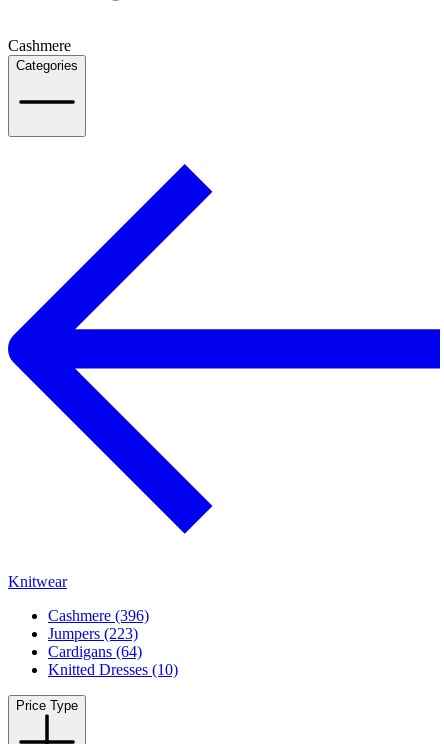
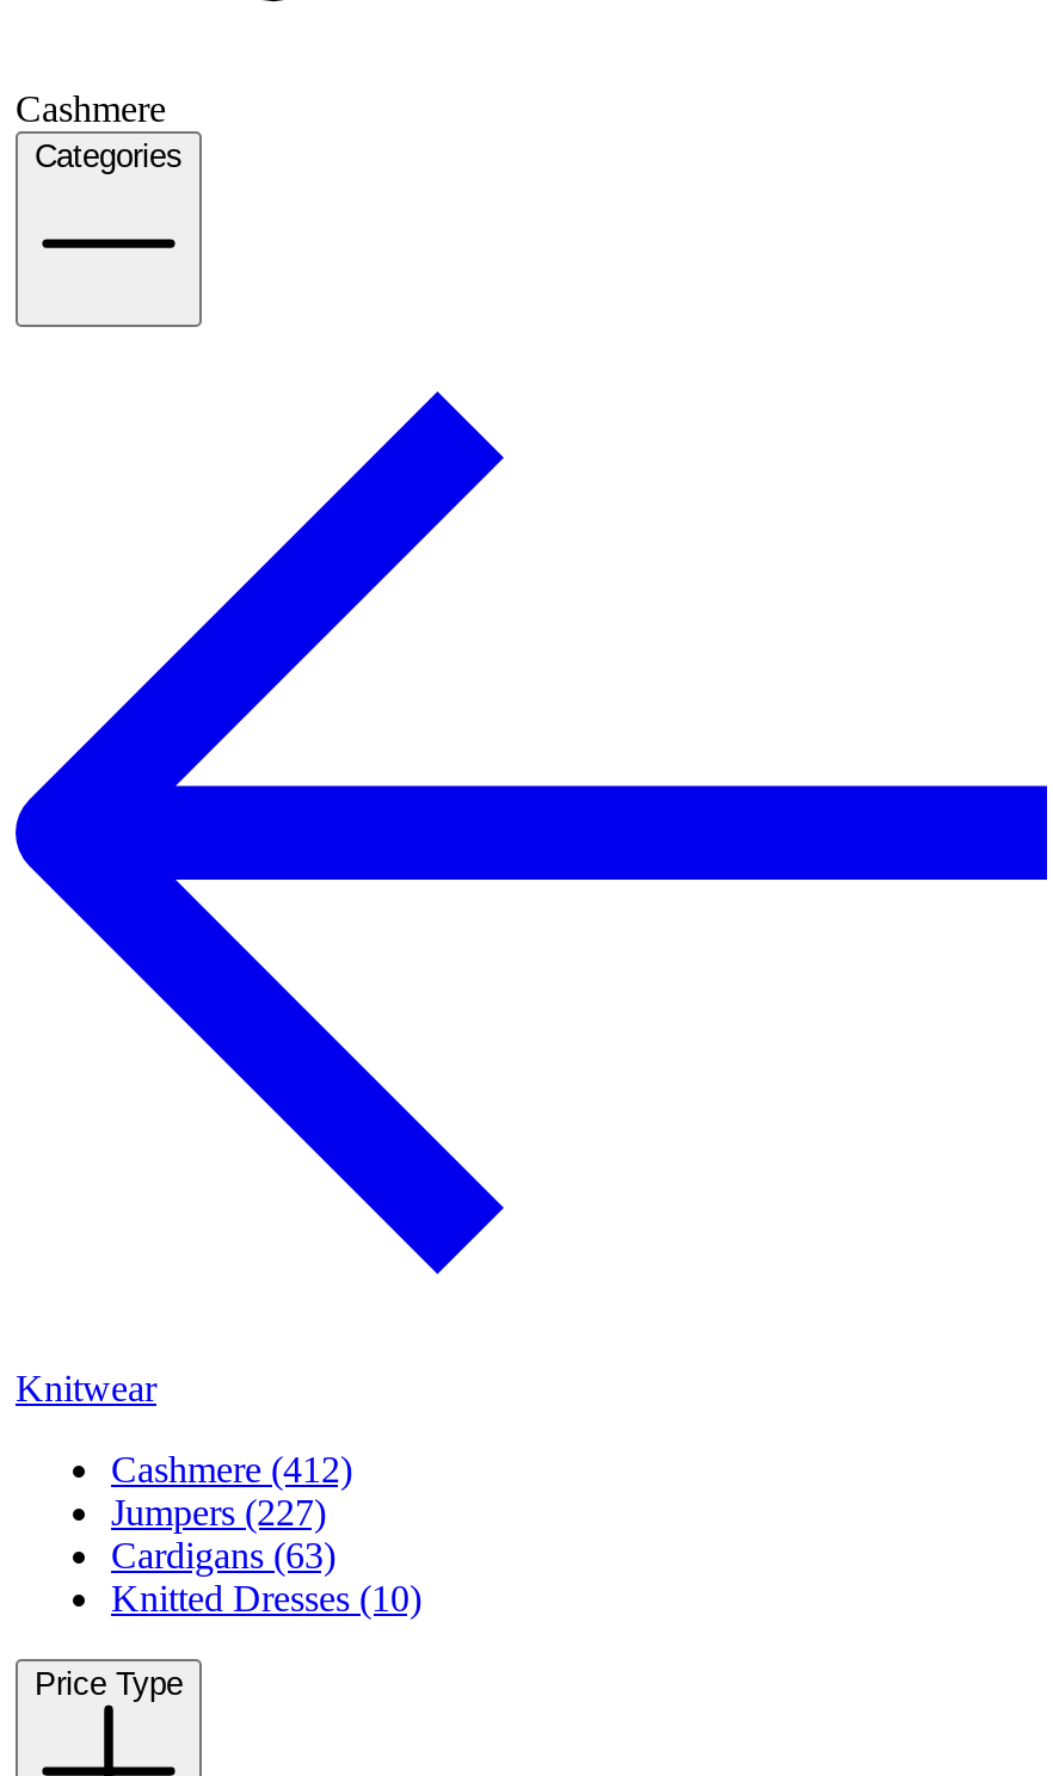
- Cashmere (396)
+ Cashmere (412)

- Jumpers (223)
+ Jumpers (227)

- Cardigans (64)
+ Cardigans (63)
